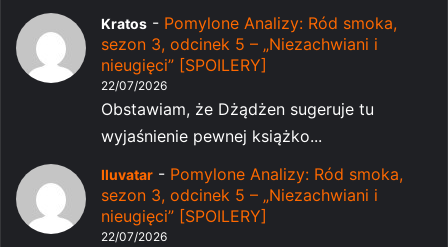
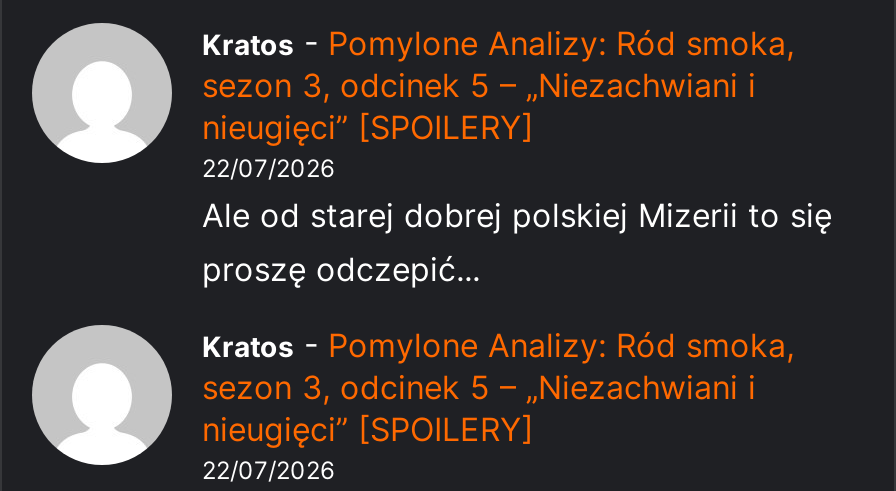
- Obstawiam, że Dżądżen sugeruje tu
- wyjaśnienie pewnej książko...
+ Ale od starej dobrej polskiej Mizerii to się
+ proszę odczepić...

- Iluvatar - Pomylone Analizy: Ród smoka,
+ Kratos - Pomylone Analizy: Ród smoka,
